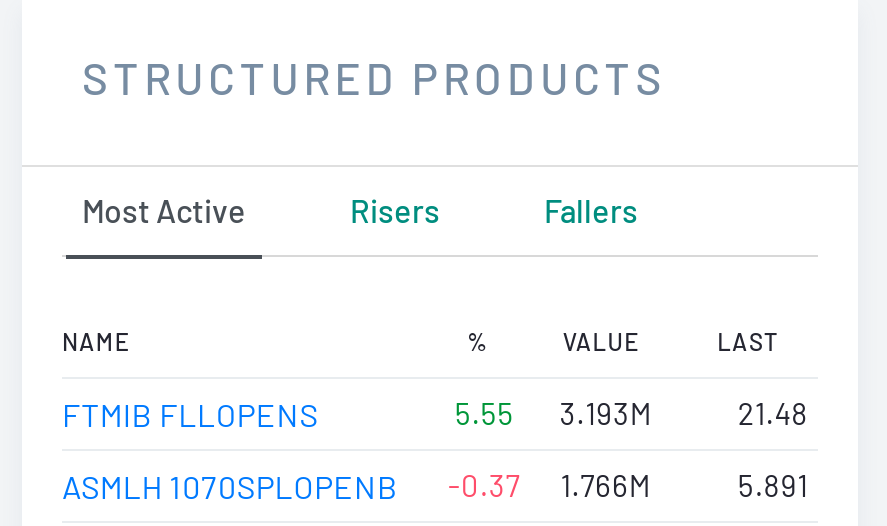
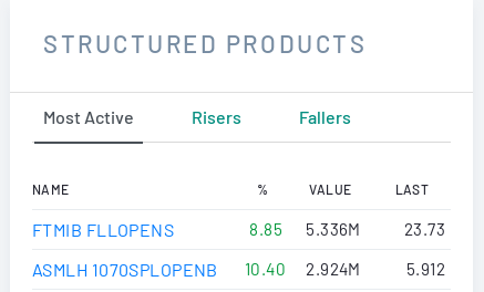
- 5.55
- 3.193M
- 21.48
+ 8.85
+ 5.336M
+ 23.73

- -0.37
- 1.766M
- 5.891
+ 10.40
+ 2.924M
+ 5.912
